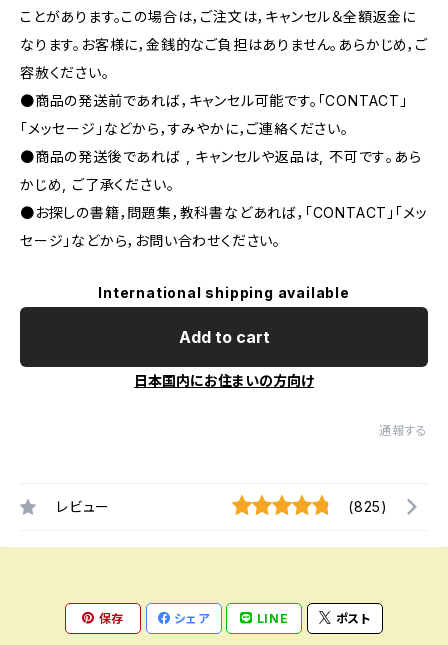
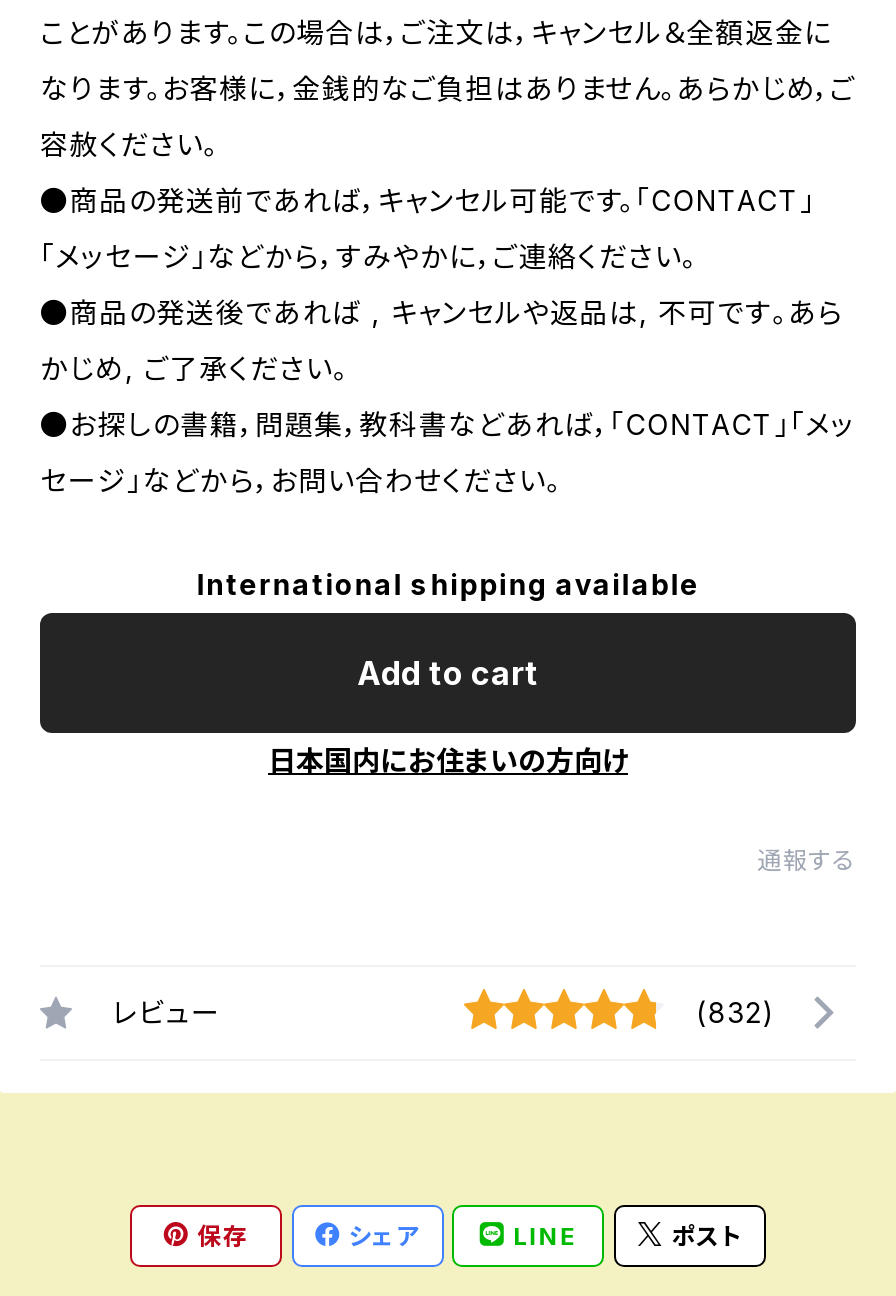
- (825)
+ (832)
